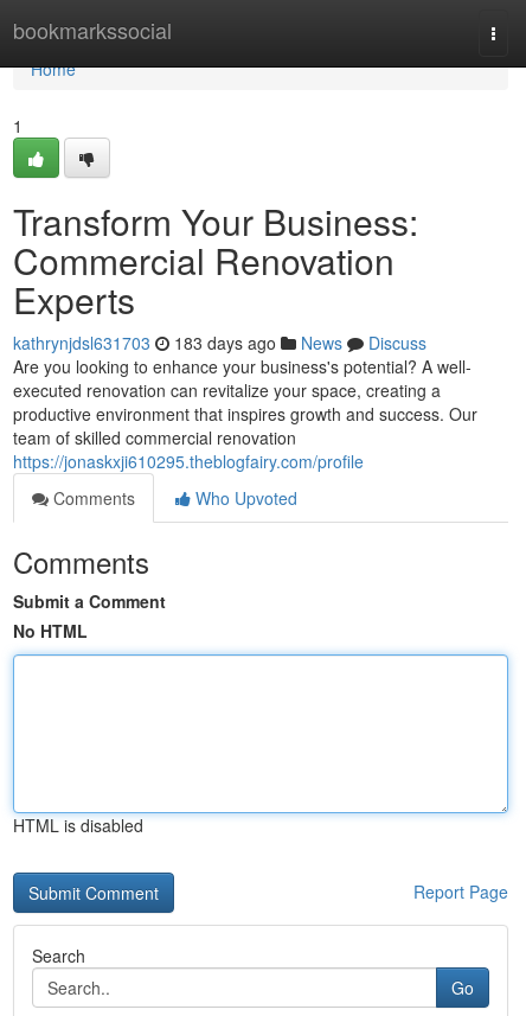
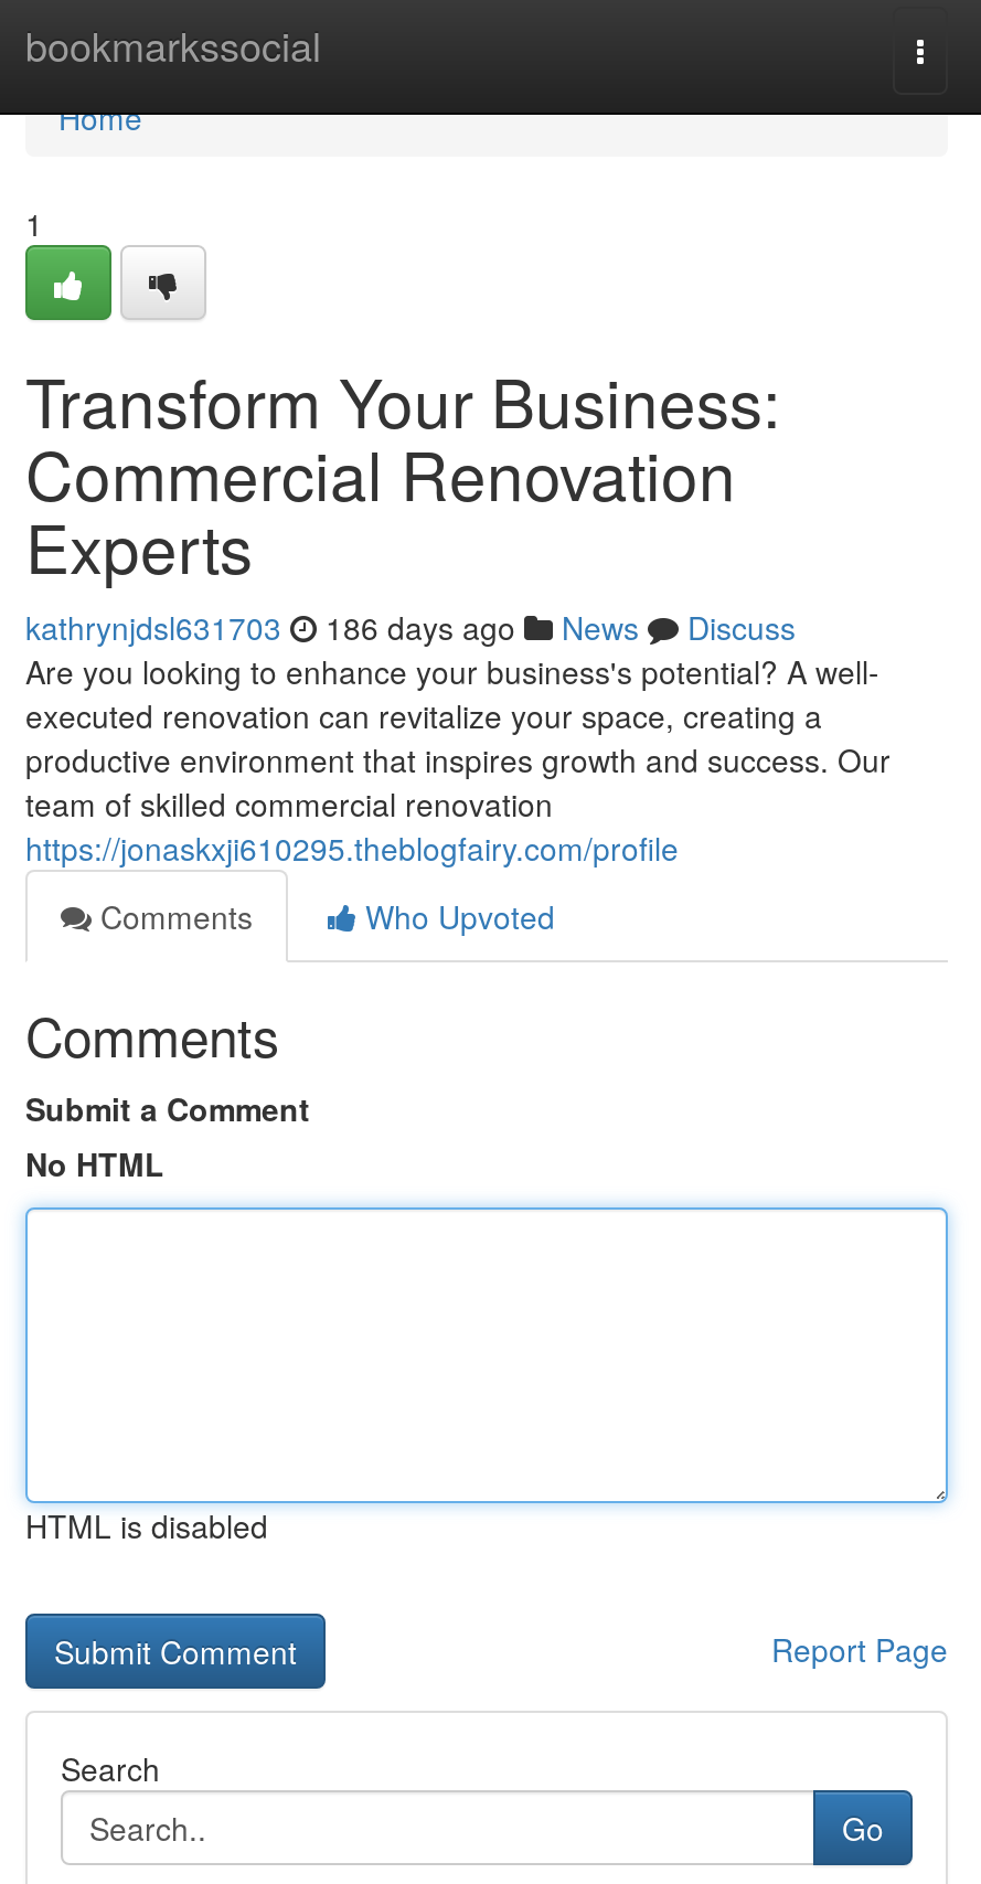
- kathrynjdsl631703 183 days ago News Discuss
+ kathrynjdsl631703 186 days ago News Discuss
